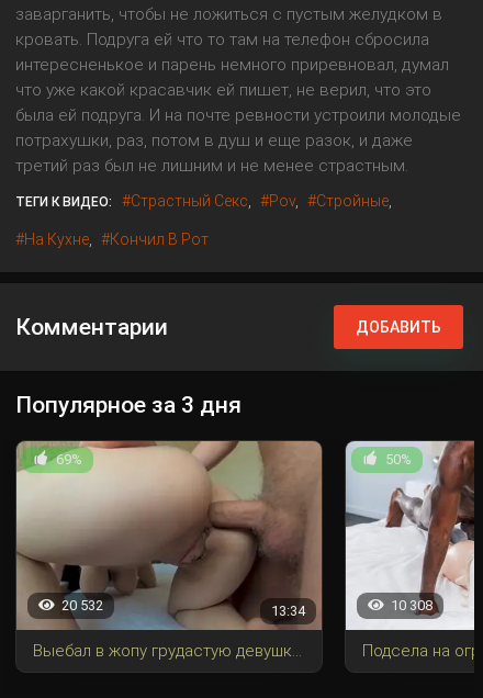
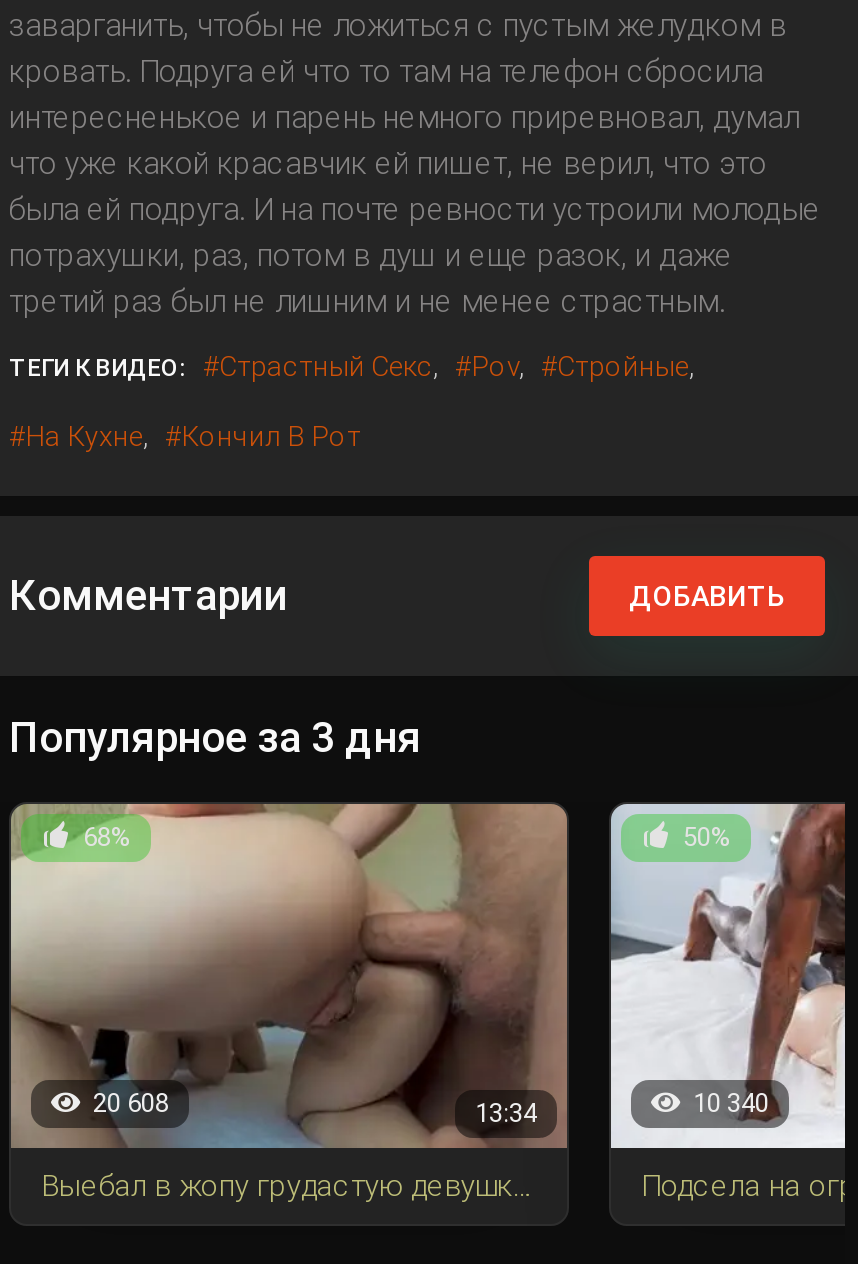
- 69%
+ 68%

- 20 532
+ 20 608

- 10 308
+ 10 340
